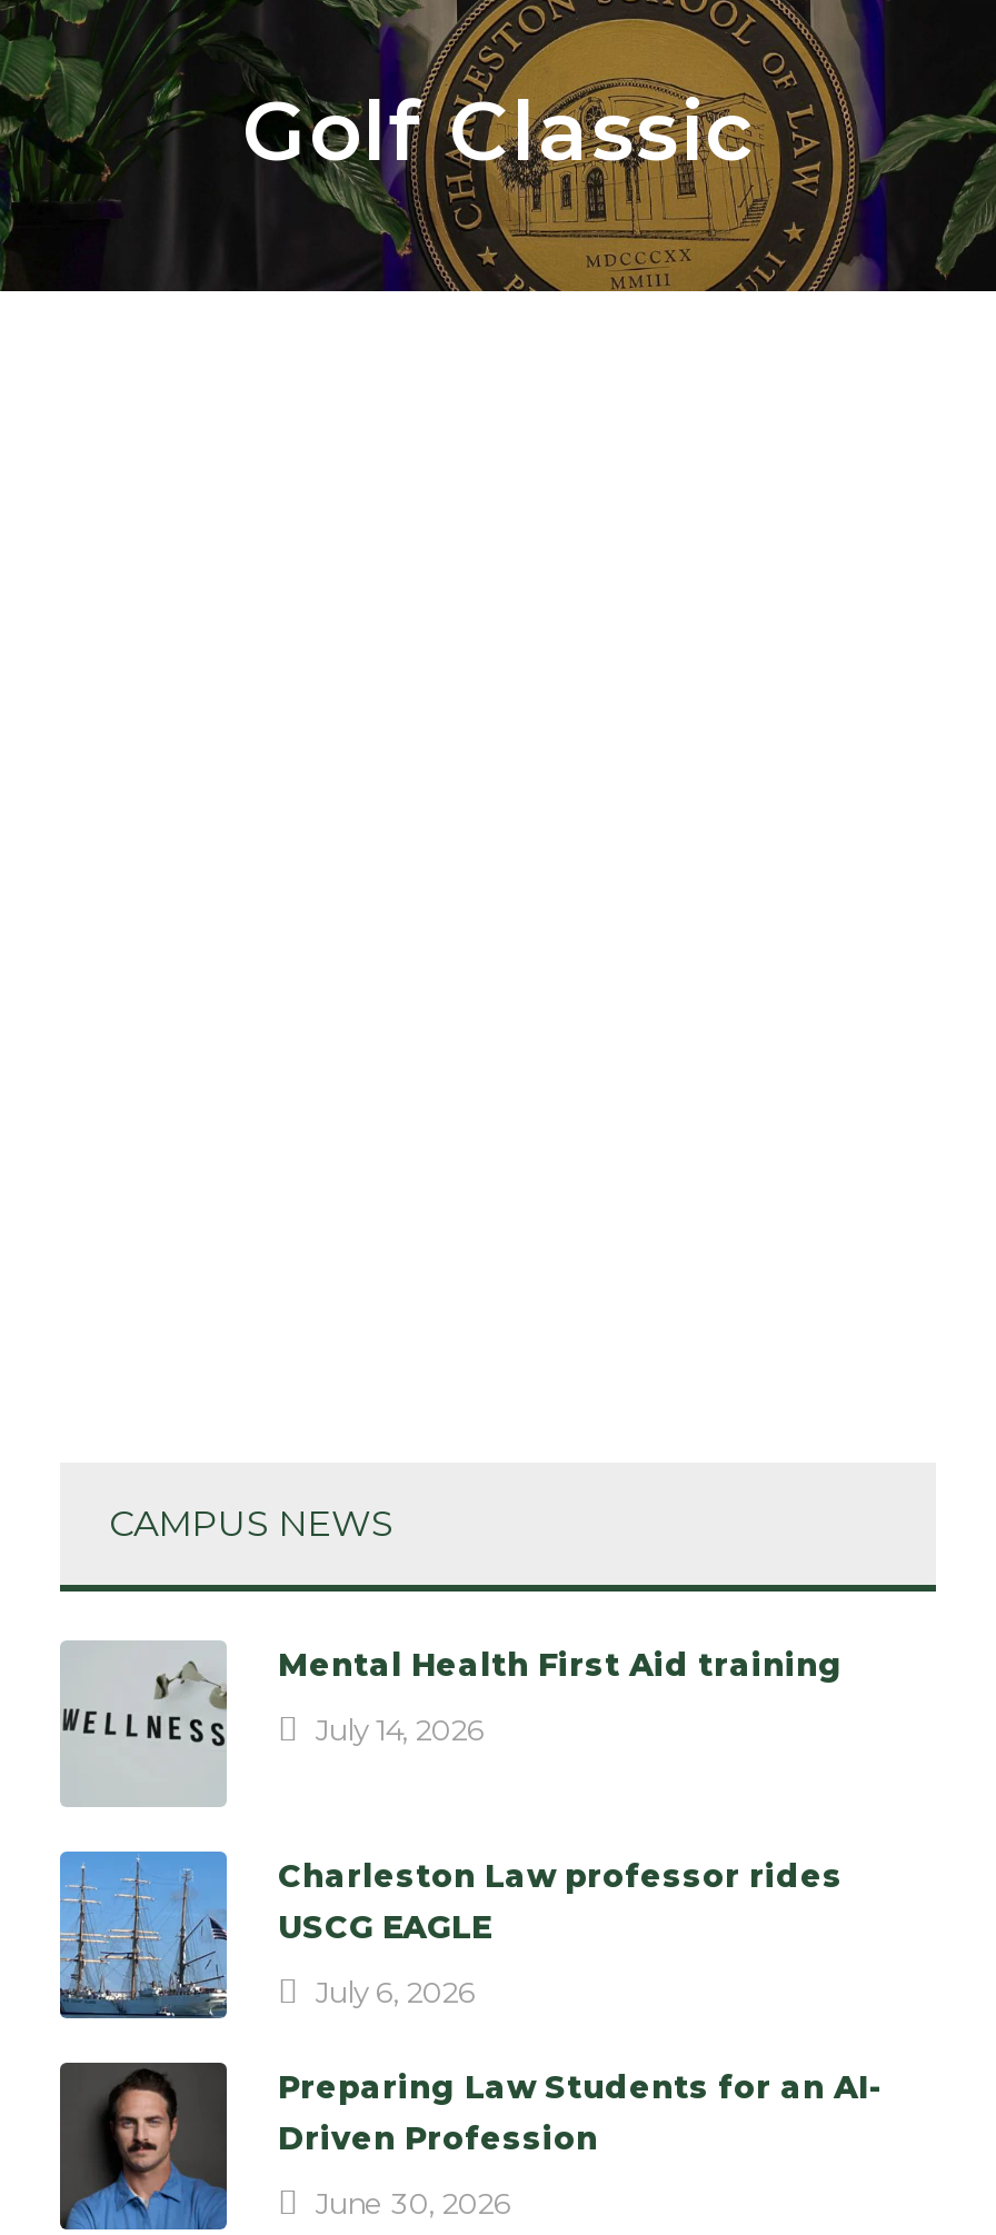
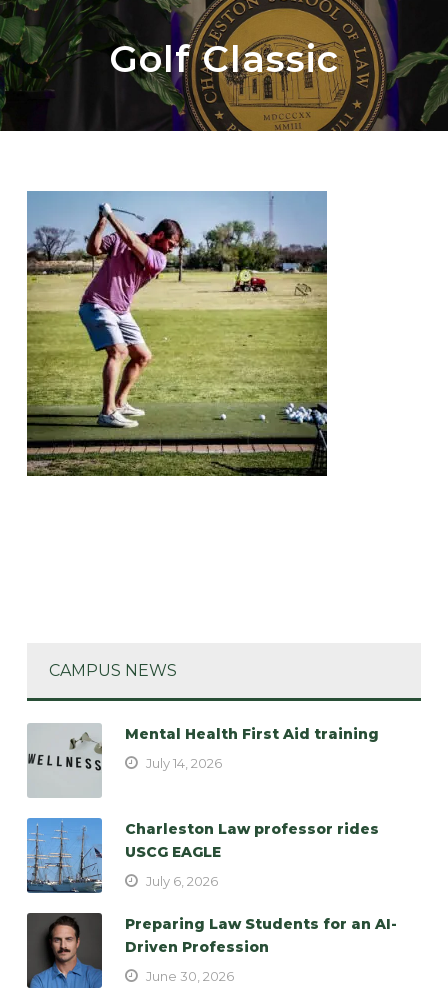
+ [image]
